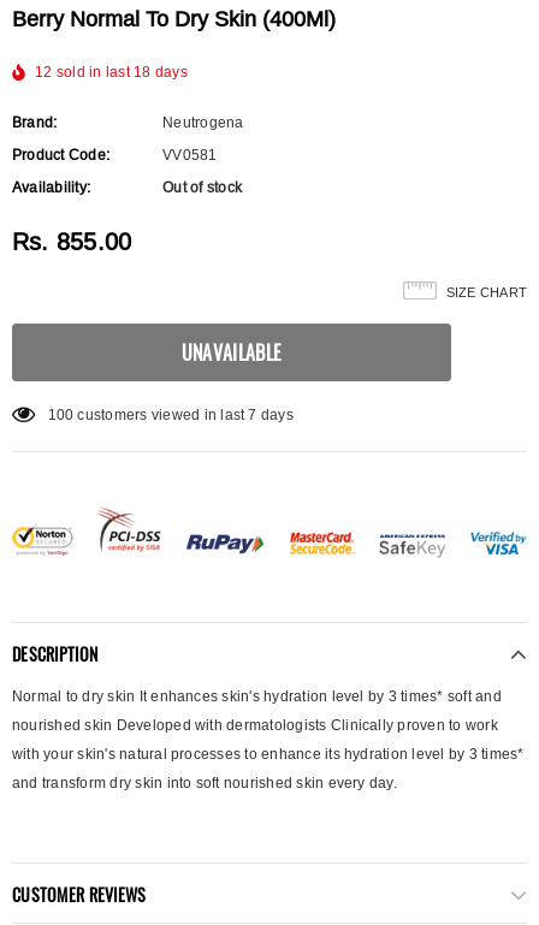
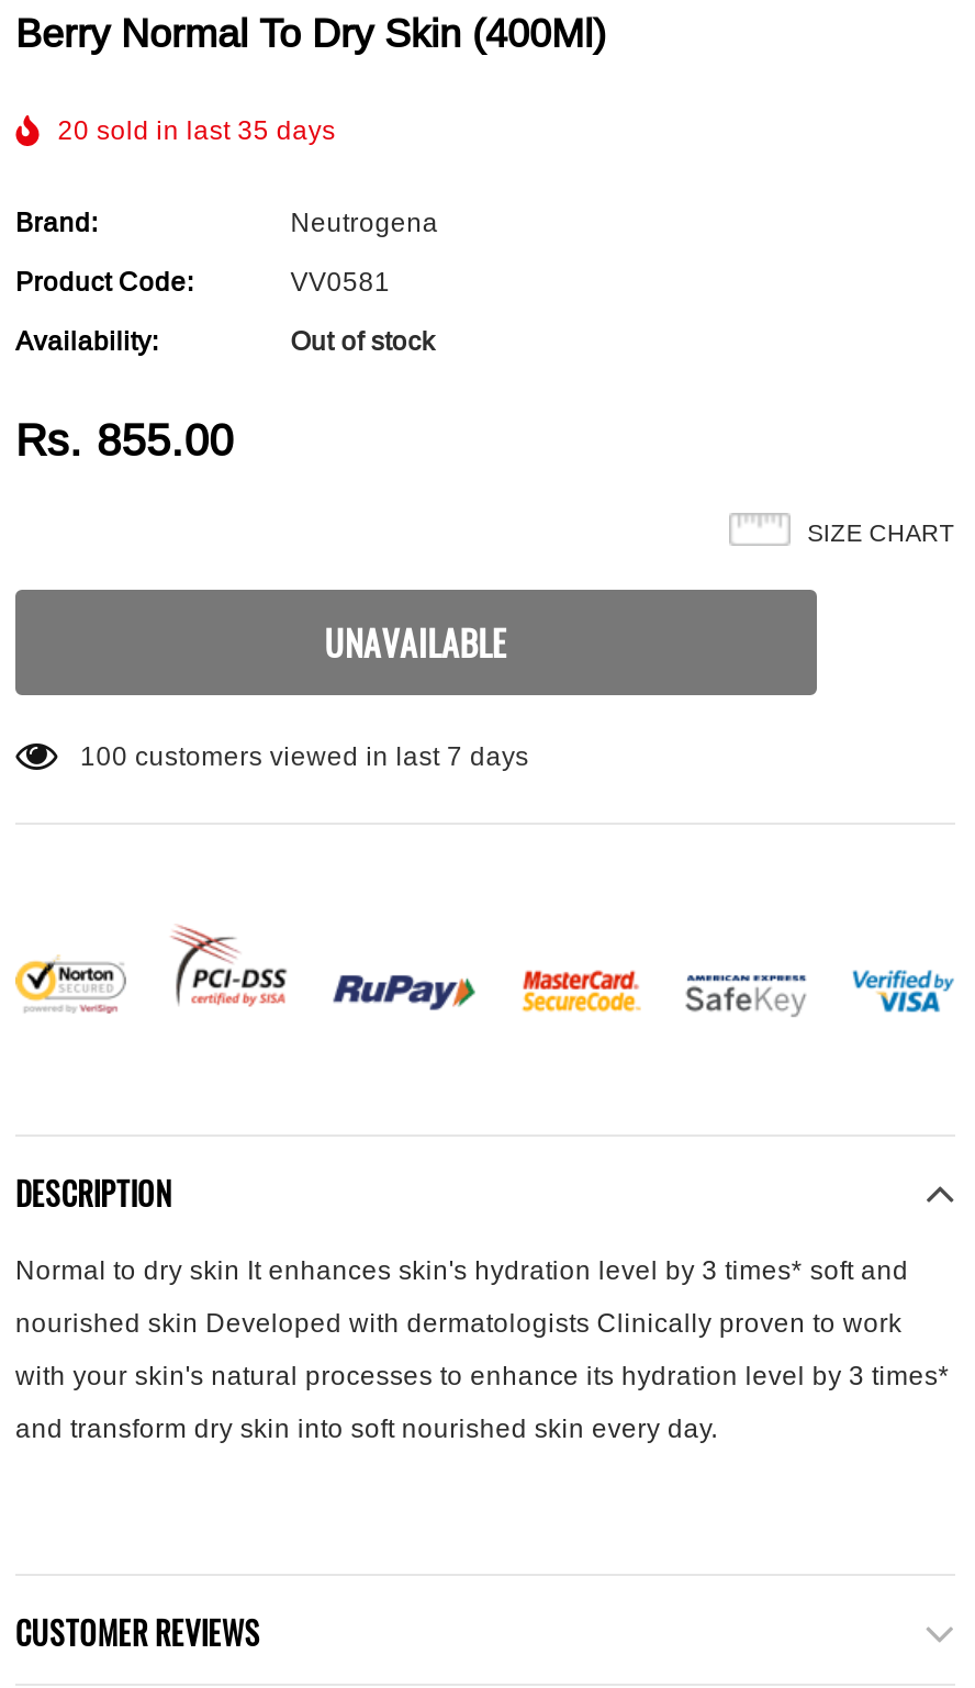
- 12 sold in last 18 days
+ 20 sold in last 35 days
